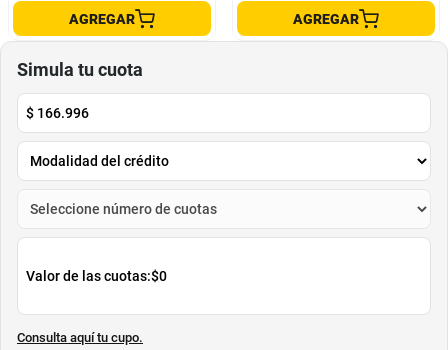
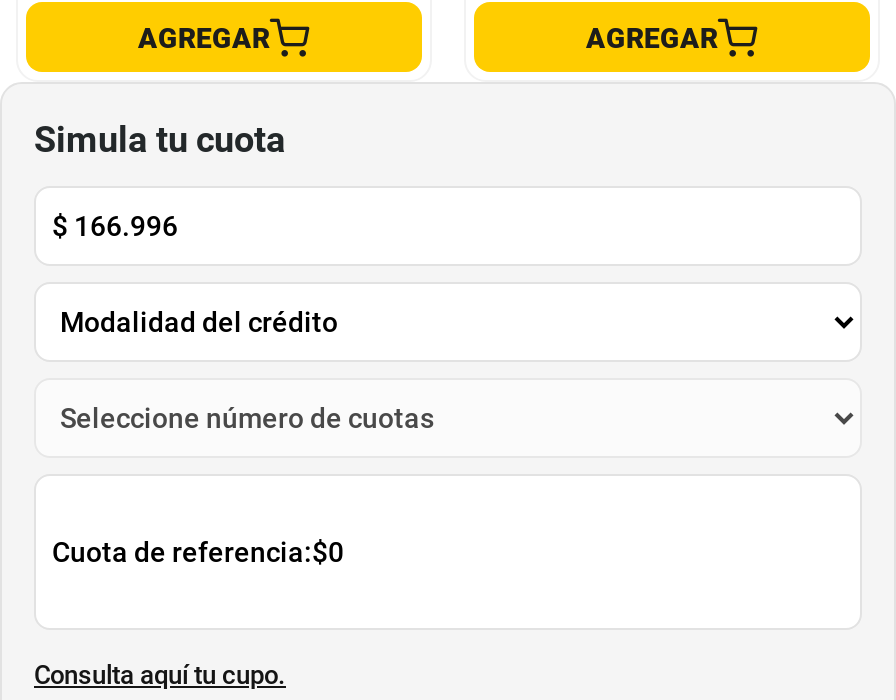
- Valor de las cuotas:$0
+ Cuota de referencia:$0
